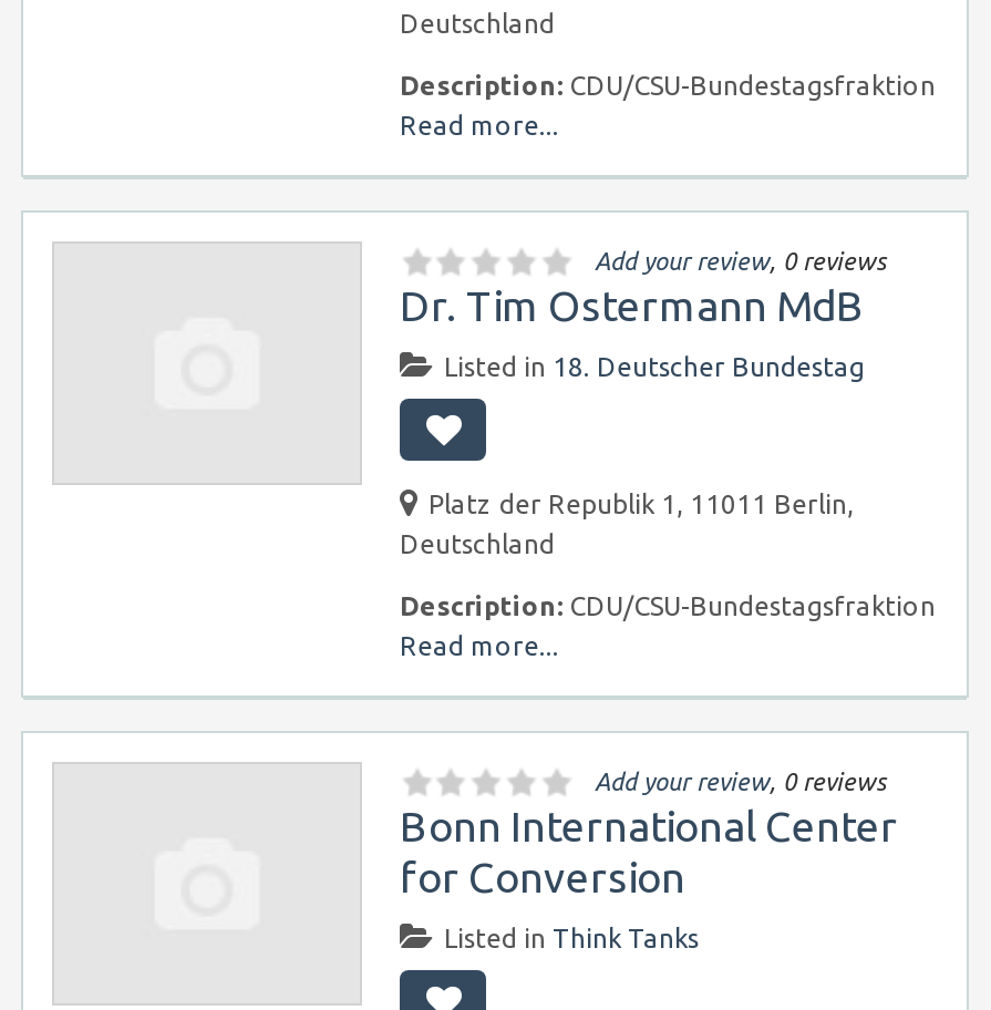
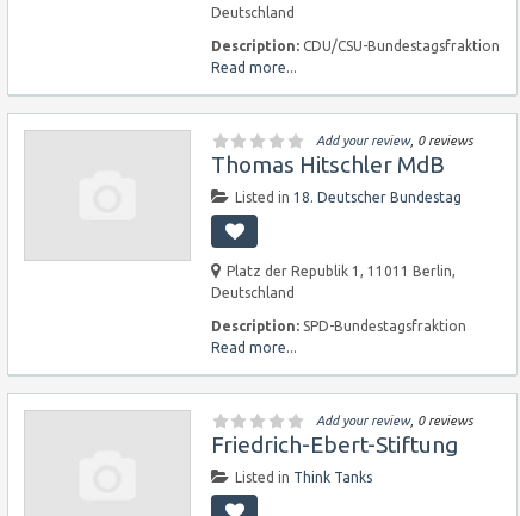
- Dr. Tim Ostermann MdB
+ Thomas Hitschler MdB

- Description: CDU/CSU-Bundestagsfraktion
+ Description: SPD-Bundestagsfraktion

- Bonn International Center
- for Conversion
+ Friedrich-Ebert-Stiftung
